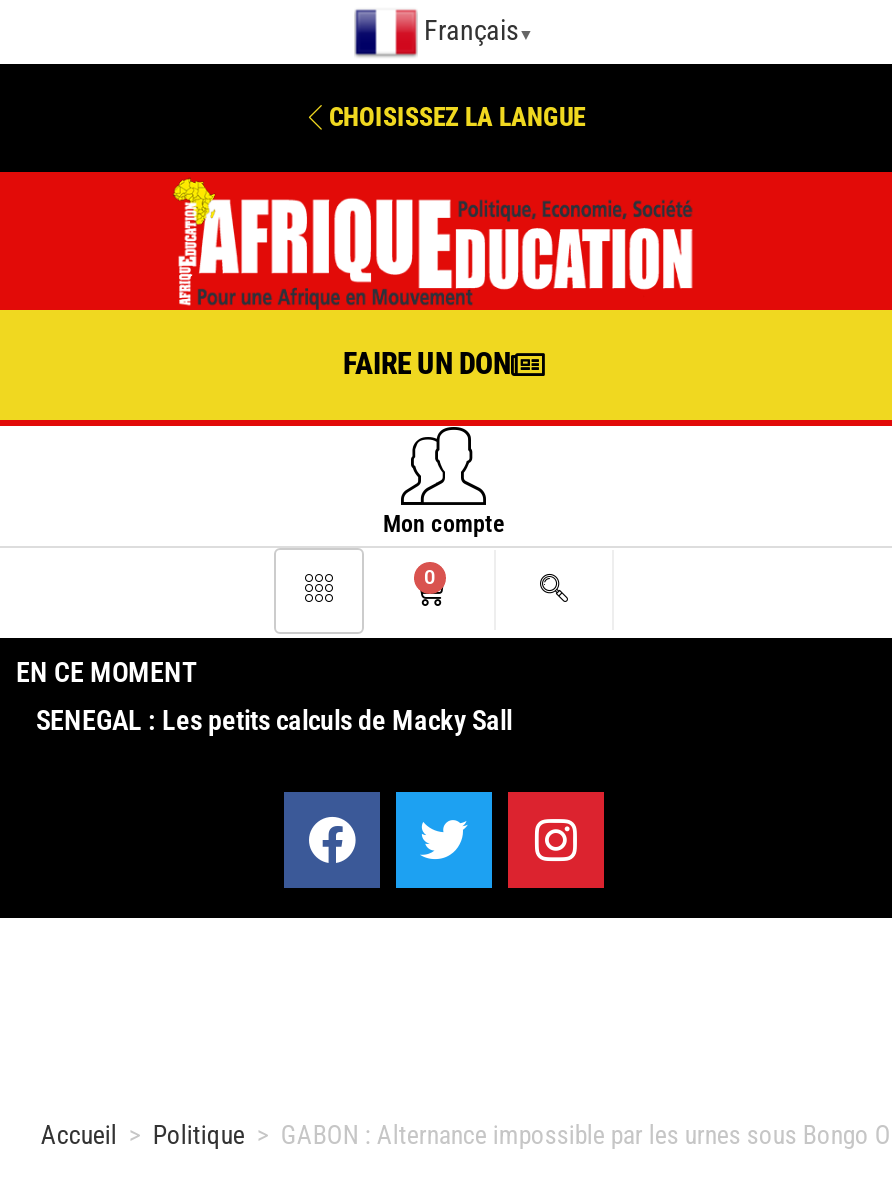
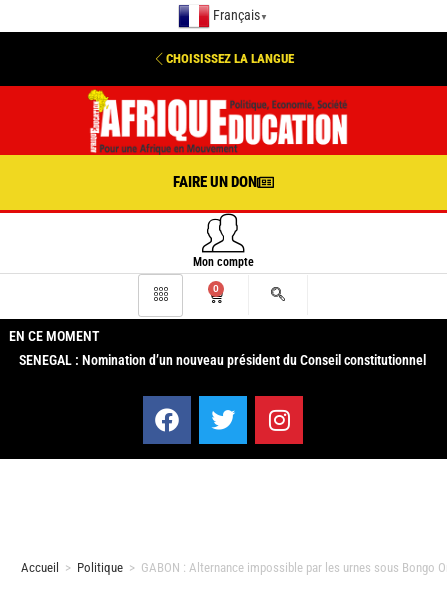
- SENEGAL : Les petits calculs de Macky Sall
+ SENEGAL : Nomination d’un nouveau président du Conseil constitutionnel
